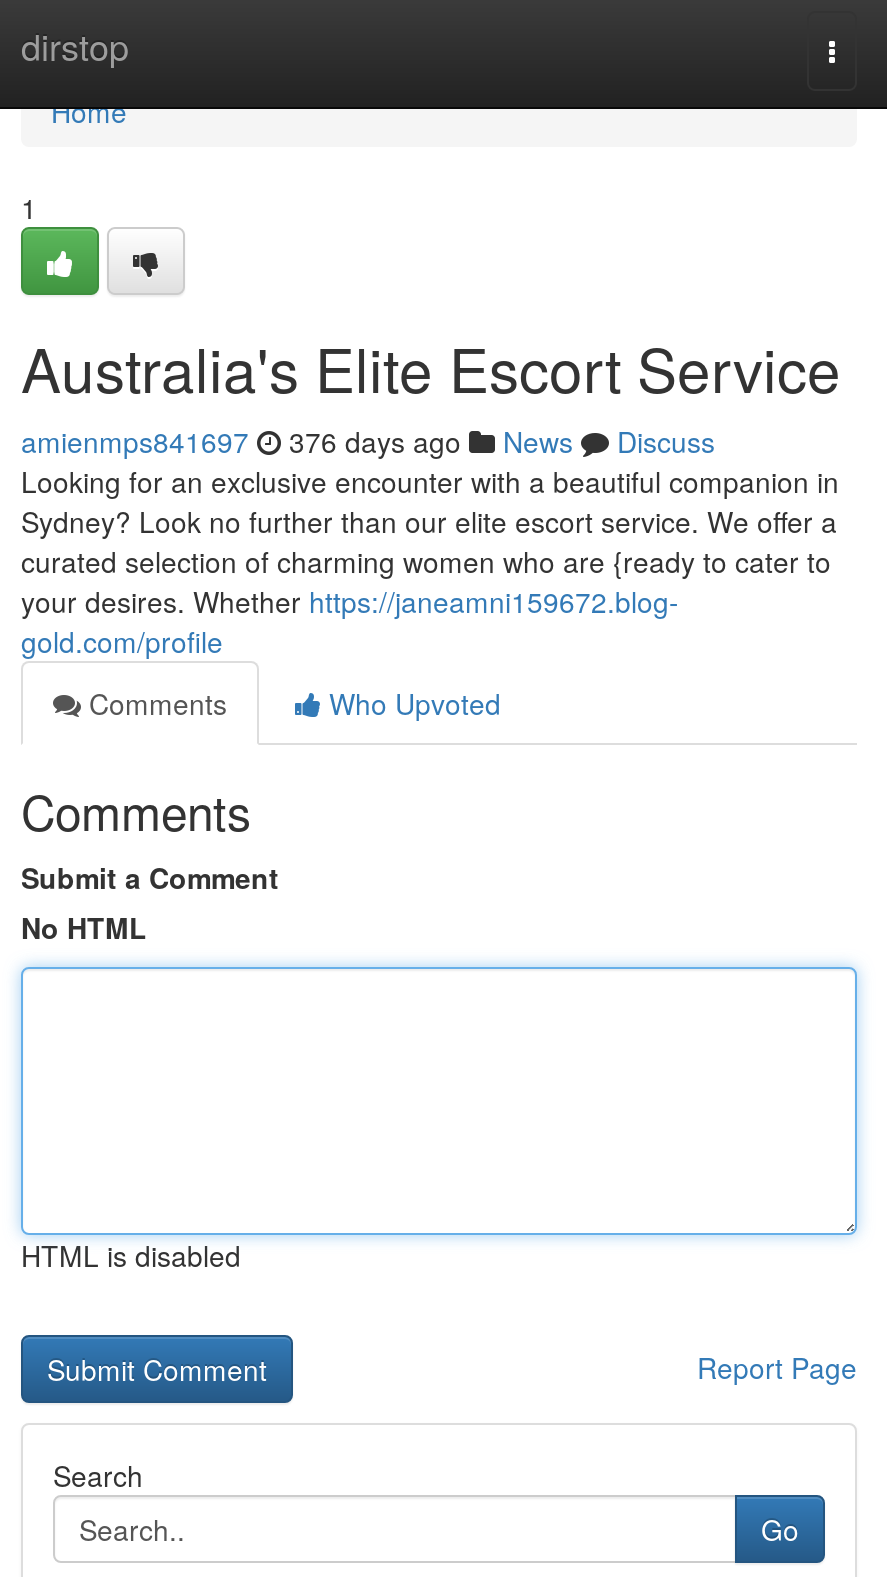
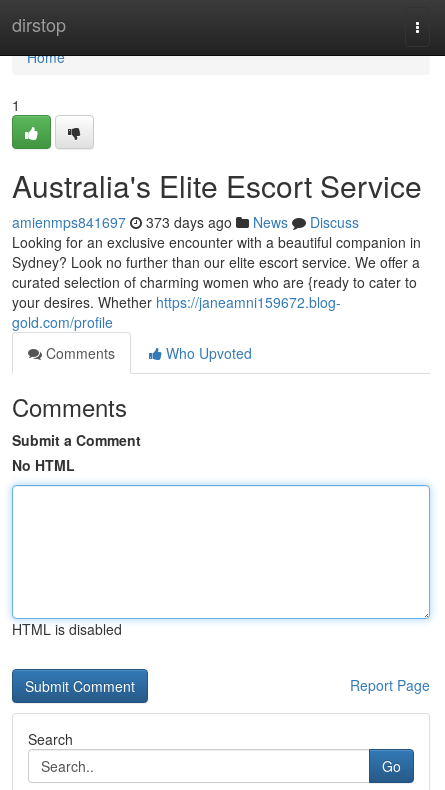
- amienmps841697 376 days ago News Discuss
+ amienmps841697 373 days ago News Discuss
